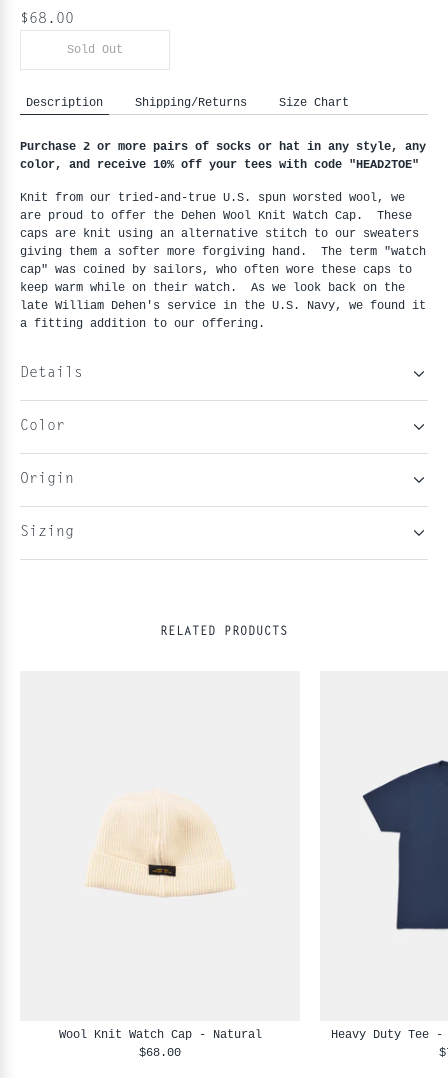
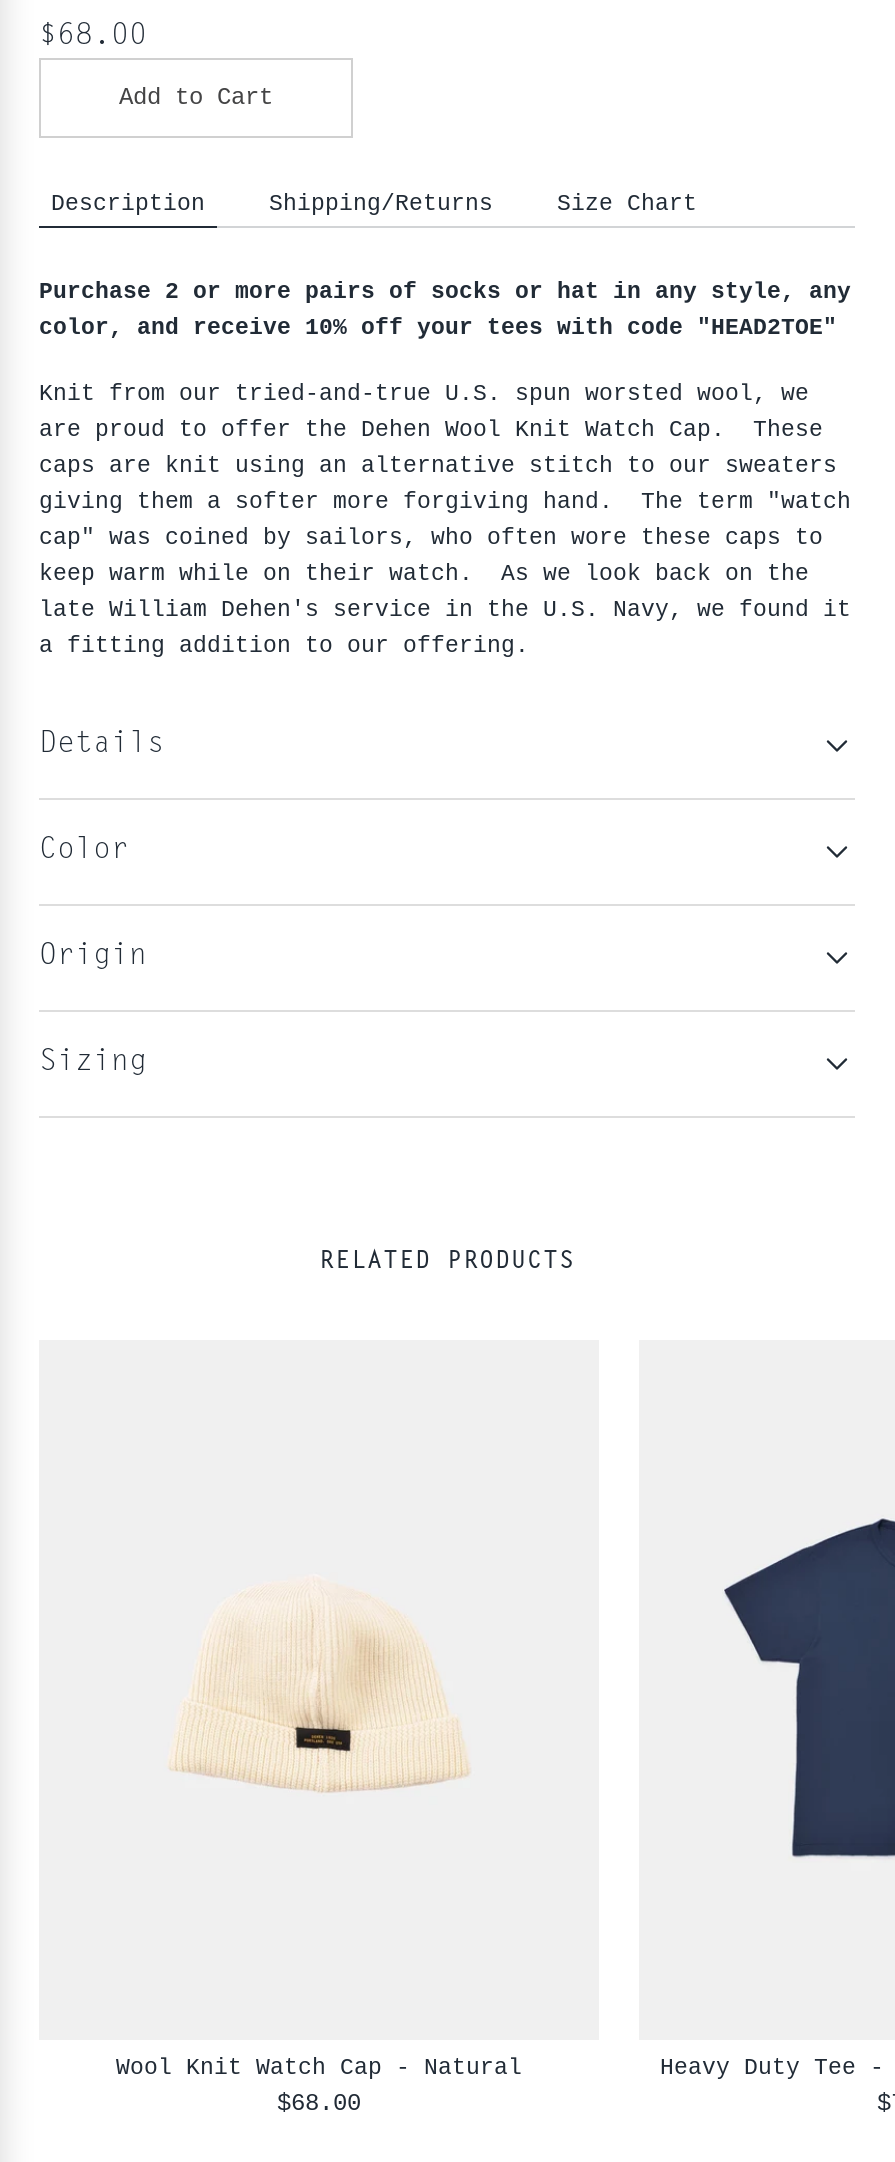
- Sold Out
+ Add to Cart
